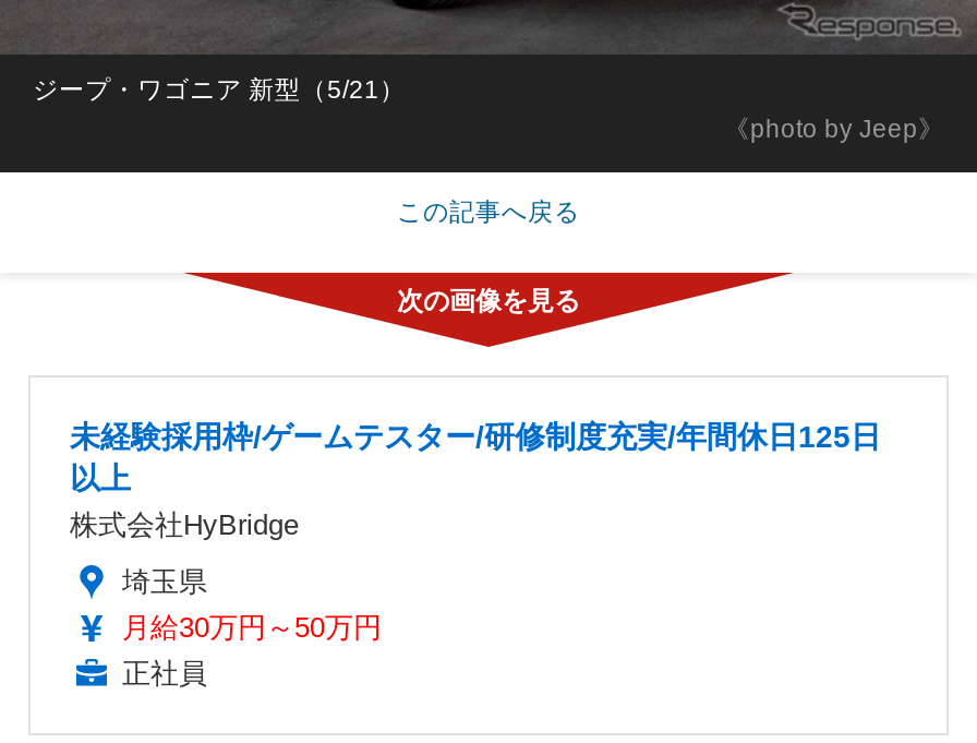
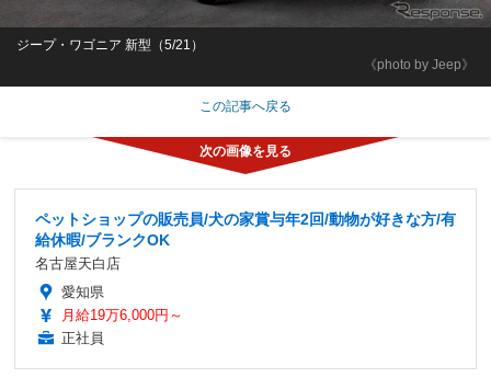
- 未経験採用枠/ゲームテスター/研修制度充実/年間休日125日
- 以上
- 株式会社HyBridge
+ ペットショップの販売員/犬の家賞与年2回/動物が好きな方/有
+ 給休暇/ブランクOK
+ 名古屋天白店

- 埼玉県
- 月給30万円～50万円
+ 愛知県
+ 月給19万6,000円～
